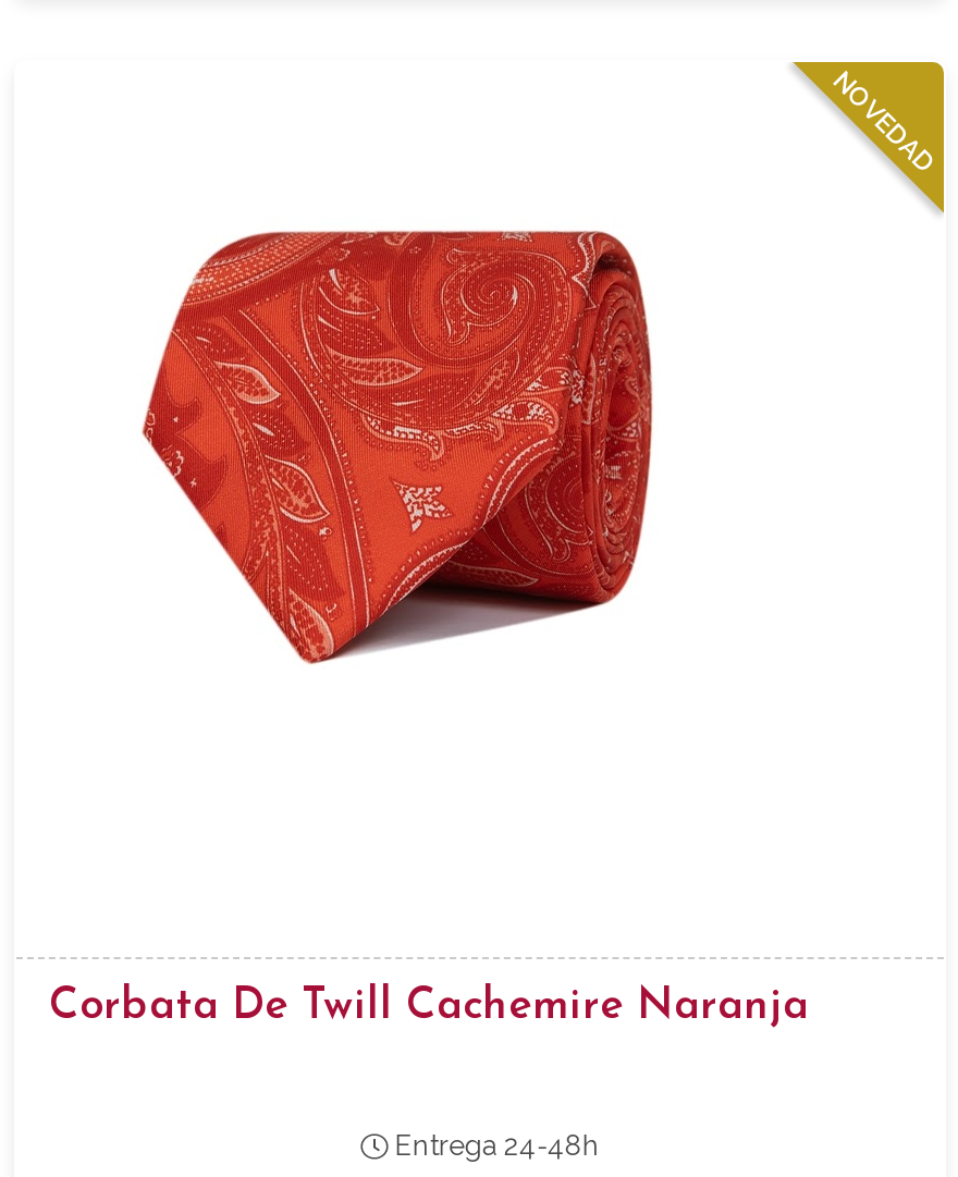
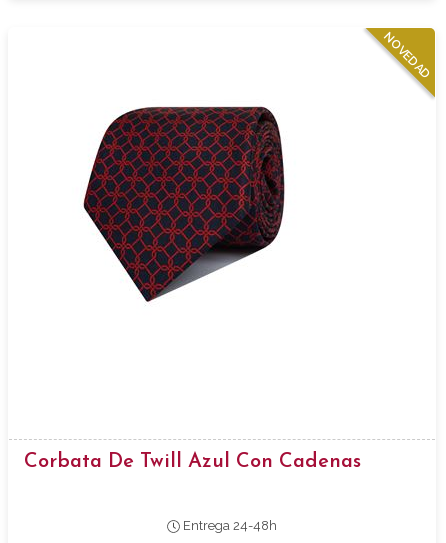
- [image]
+ [image]

- Corbata De Twill Cachemire Naranja
+ Corbata De Twill Azul Con Cadenas
